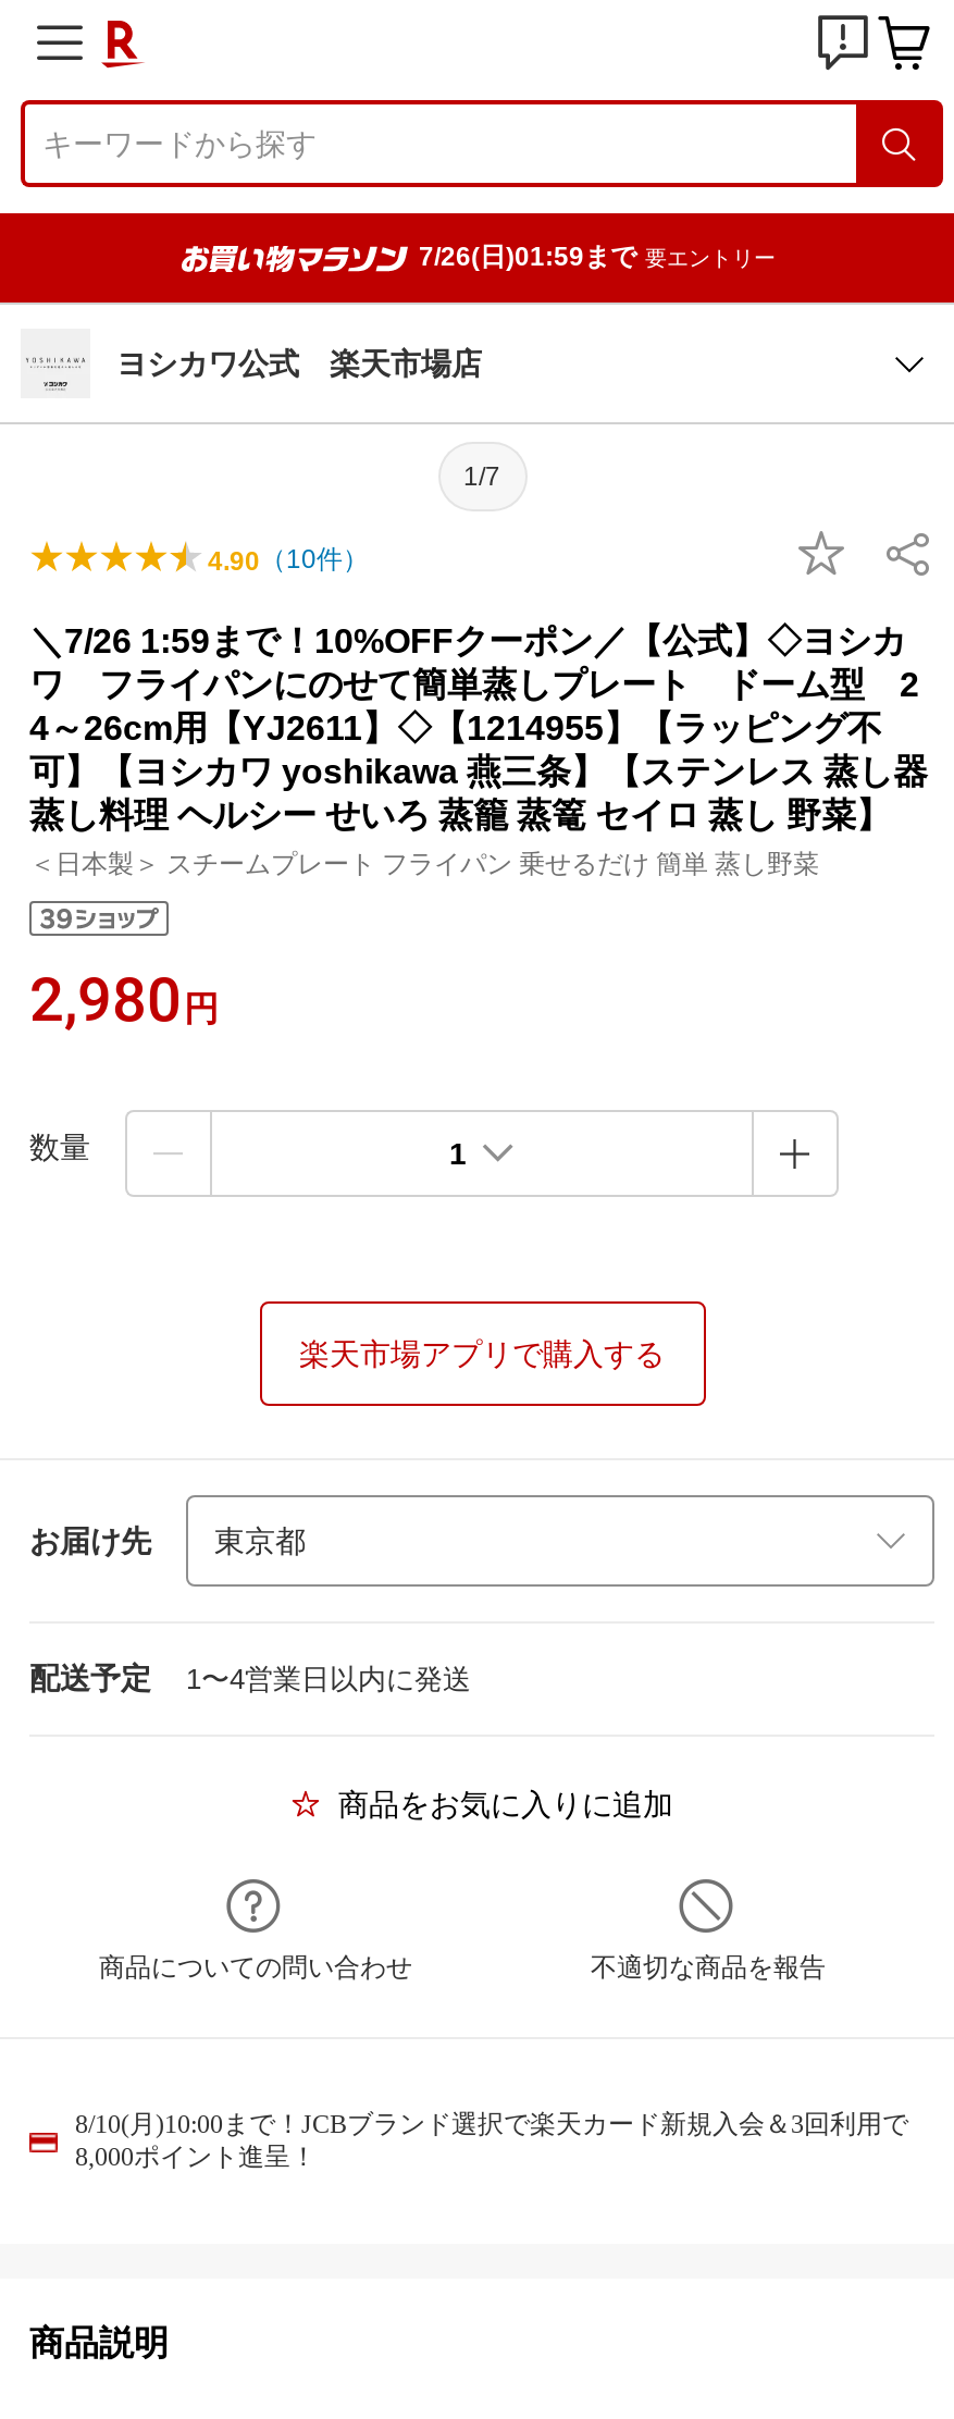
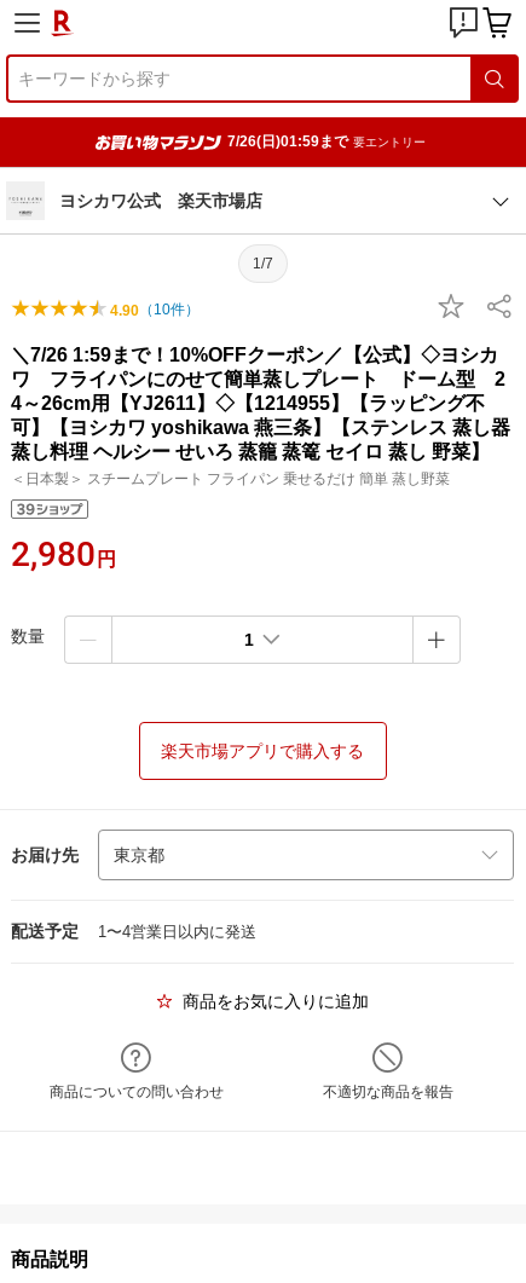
- 8/10(月)10:00まで！JCBブランド選択で楽天カード新規入会＆3回利用で
- 8,000ポイント進呈！
